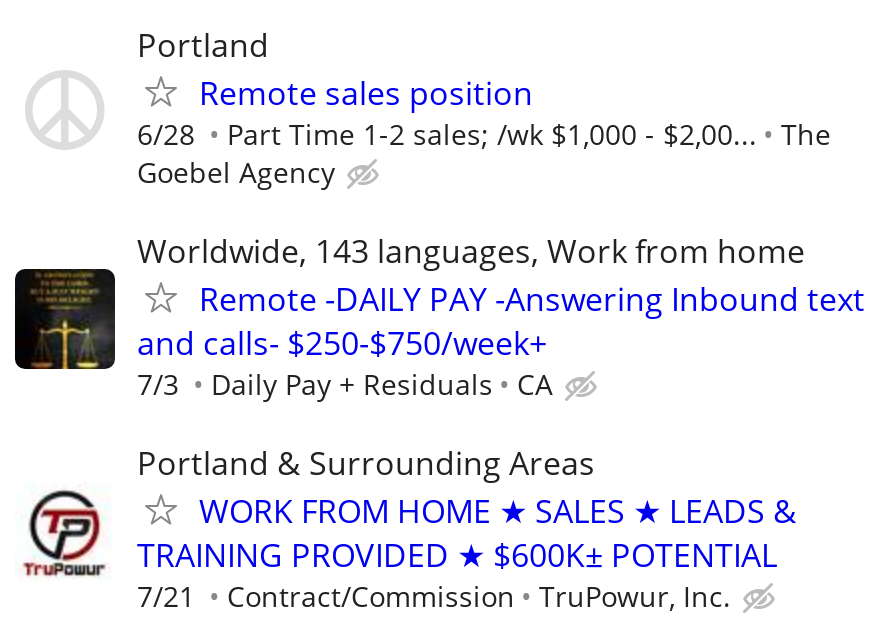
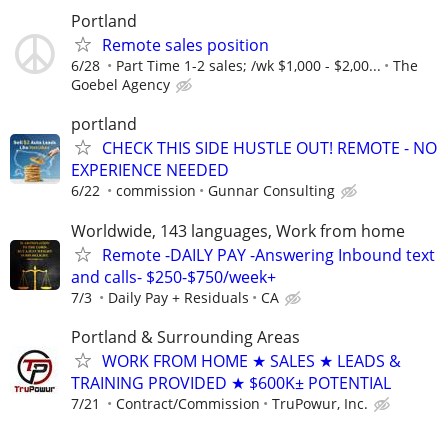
+ [image]
+ portland
+ CHECK THIS SIDE HUSTLE OUT! REMOTE - NO
+ EXPERIENCE NEEDED
+ 6/22
+ commission
+ Gunnar Consulting
